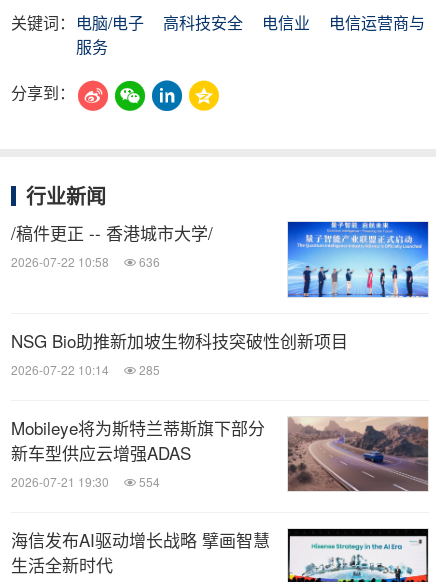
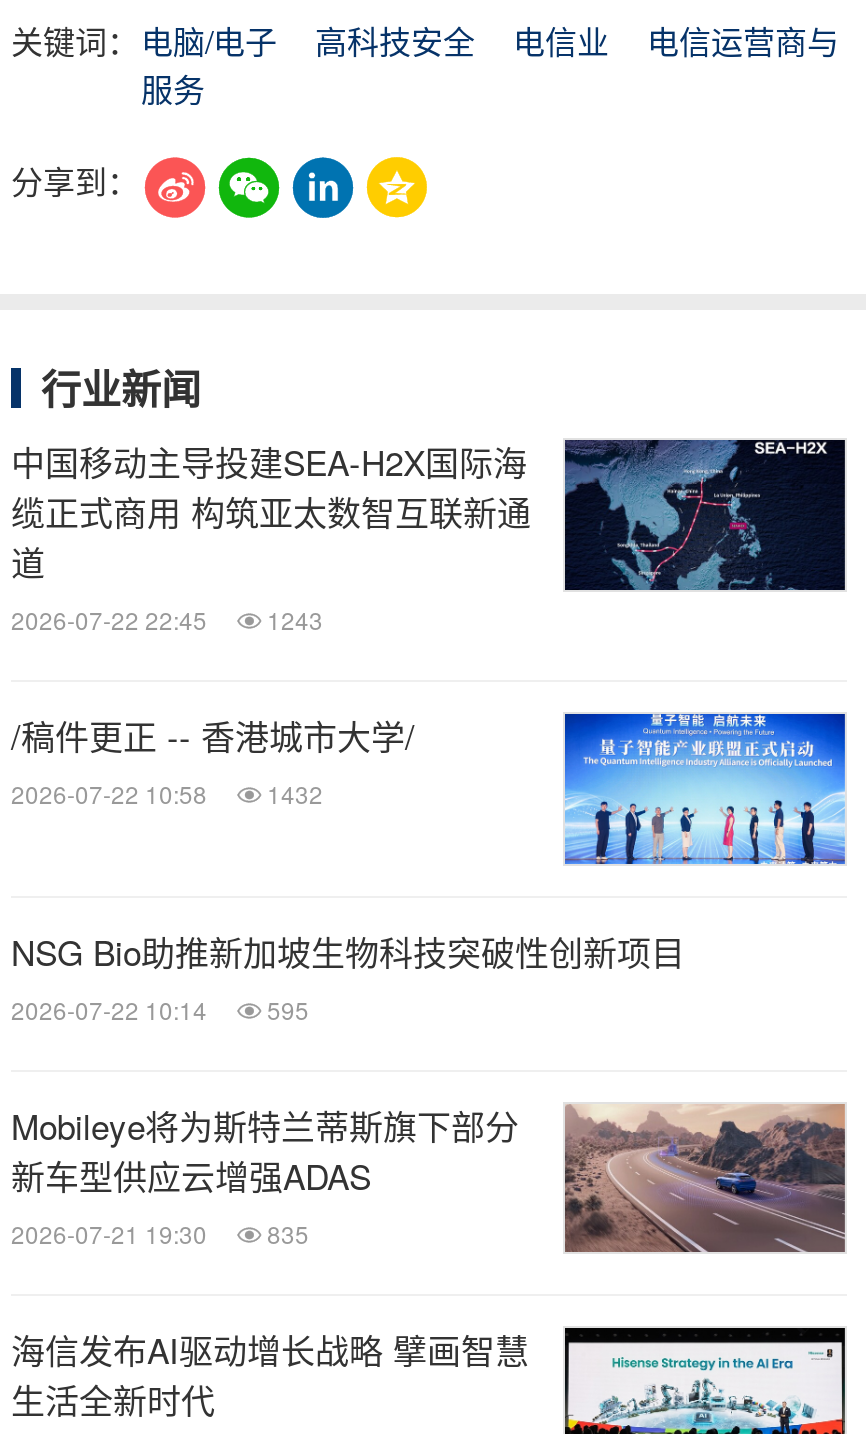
+ [image]
+ 中国移动主导投建SEA-H2X国际海
+ 缆正式商用 构筑亚太数智互联新通
+ 道
+ 2026-07-22 22:45
+ 1243

- 2026-07-22 10:58 636
+ 2026-07-22 10:58 1432

- 2026-07-22 10:14 285
+ 2026-07-22 10:14 595

- 2026-07-21 19:30 554
+ 2026-07-21 19:30 835
